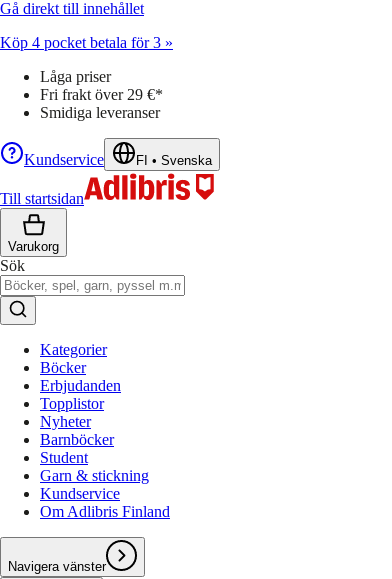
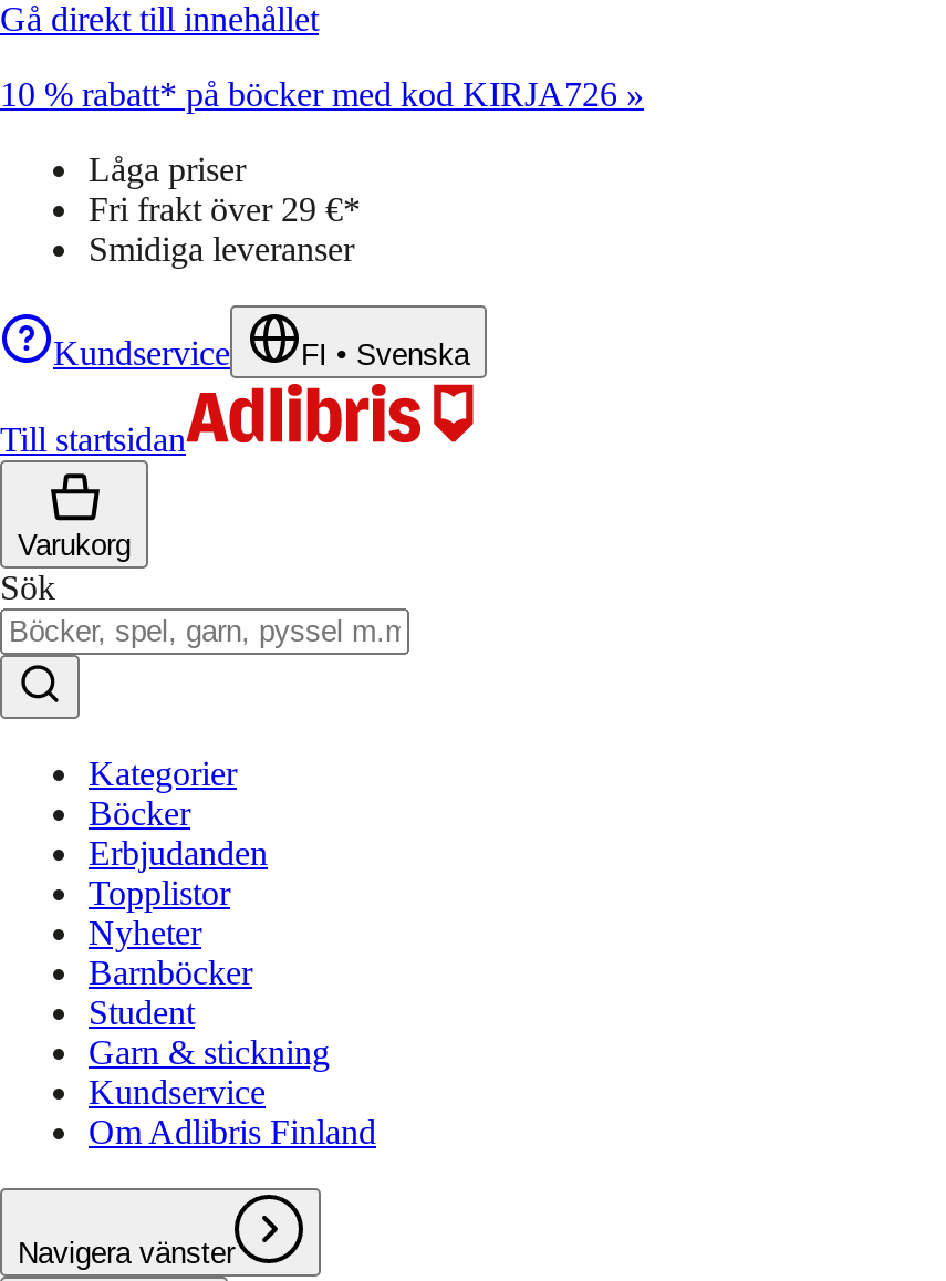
- Köp 4 pocket betala för 3 »
+ 10 % rabatt* på böcker med kod KIRJA726 »
